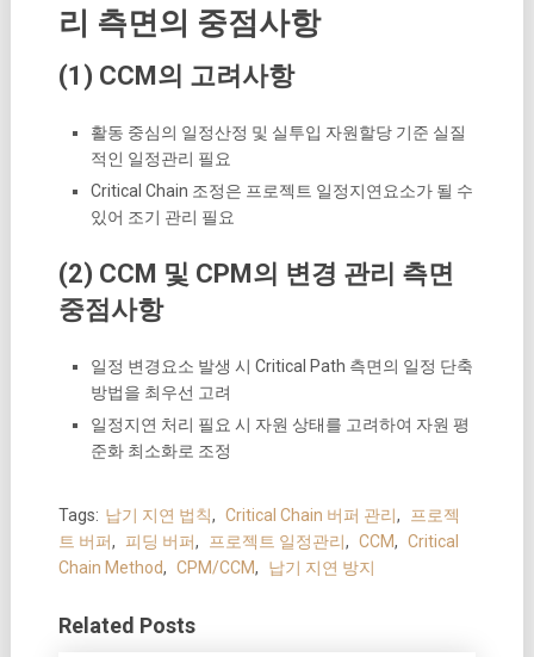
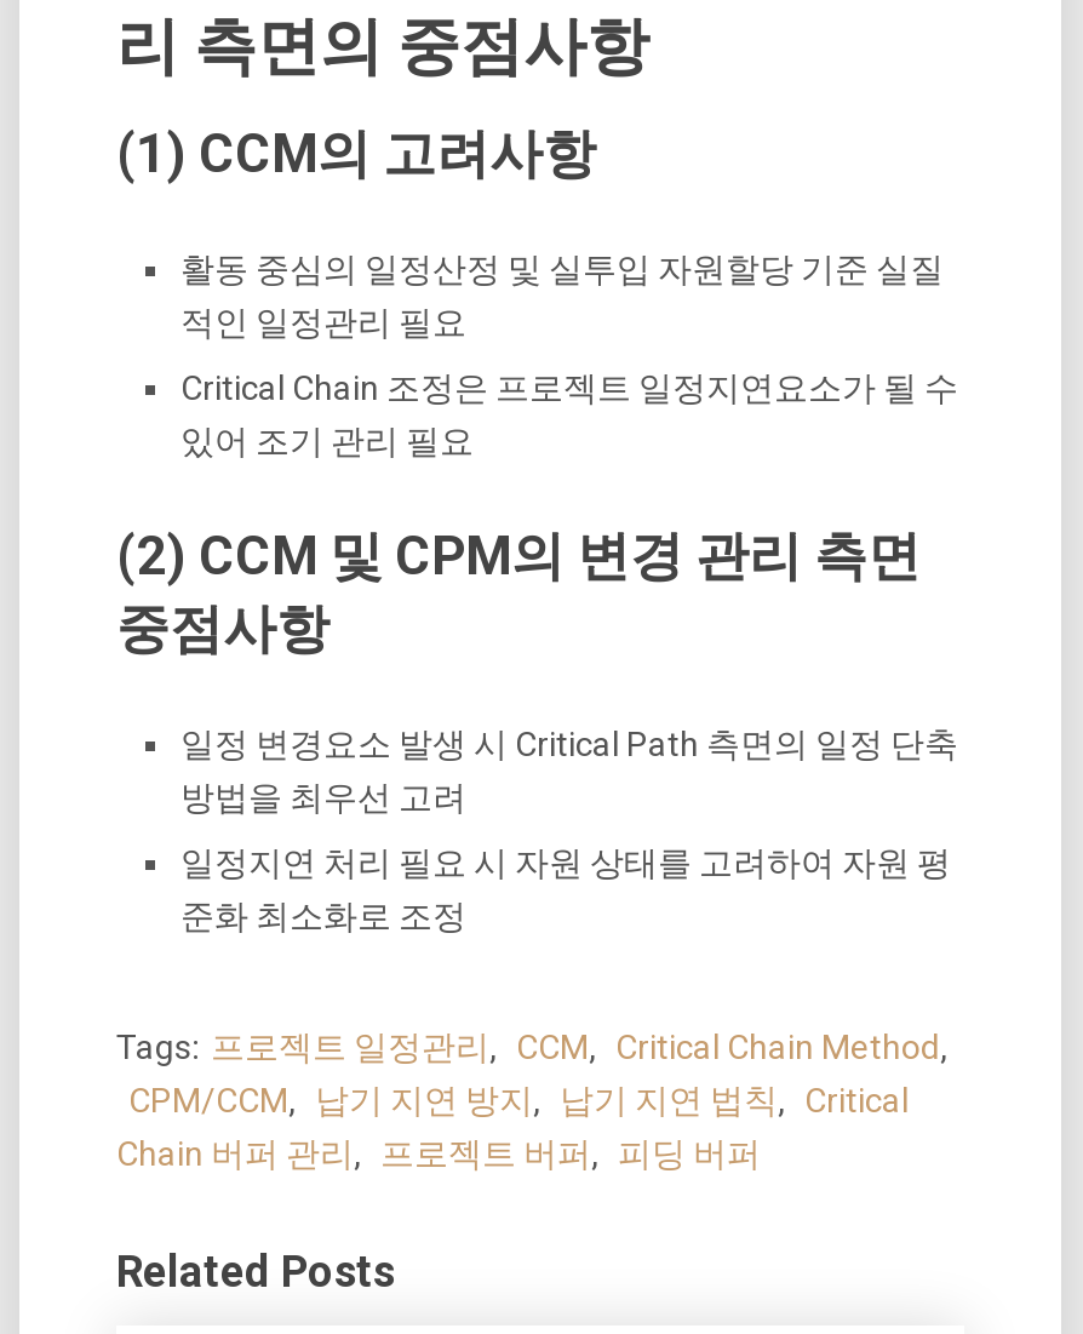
- Tags: 납기 지연 법칙, Critical Chain 버퍼 관리, 프로젝
- 트 버퍼, 피딩 버퍼, 프로젝트 일정관리, CCM, Critical
- Chain Method, CPM/CCM, 납기 지연 방지
+ Tags: 프로젝트 일정관리, CCM, Critical Chain Method,
+ CPM/CCM, 납기 지연 방지, 납기 지연 법칙, Critical
+ Chain 버퍼 관리, 프로젝트 버퍼, 피딩 버퍼
